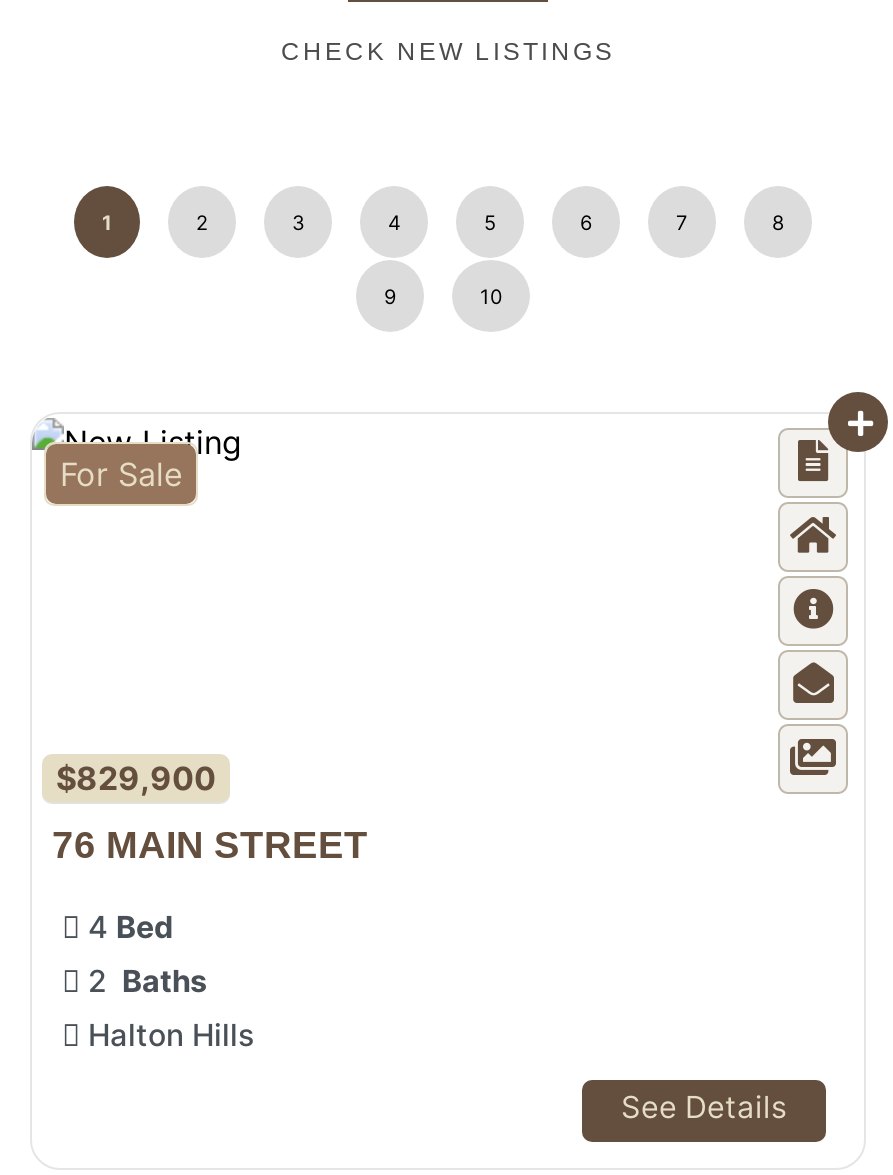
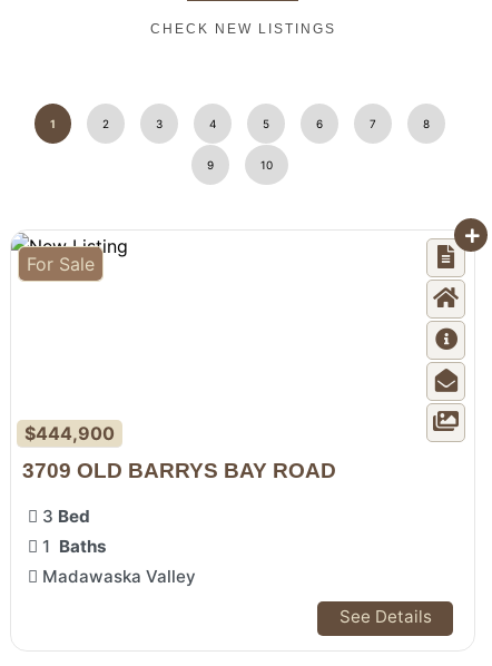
- $829,900
+ $444,900

- 76 MAIN STREET
+ 3709 OLD BARRYS BAY ROAD

- 4 Bed
- 2 Baths
- Halton Hills
+ 3 Bed
+ 1 Baths
+ Madawaska Valley
